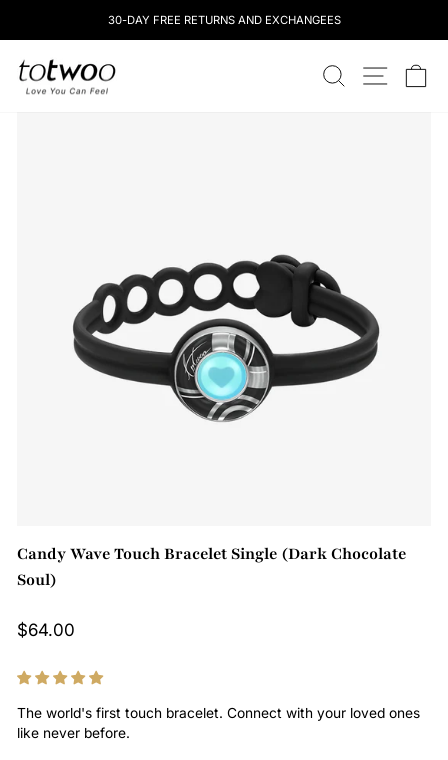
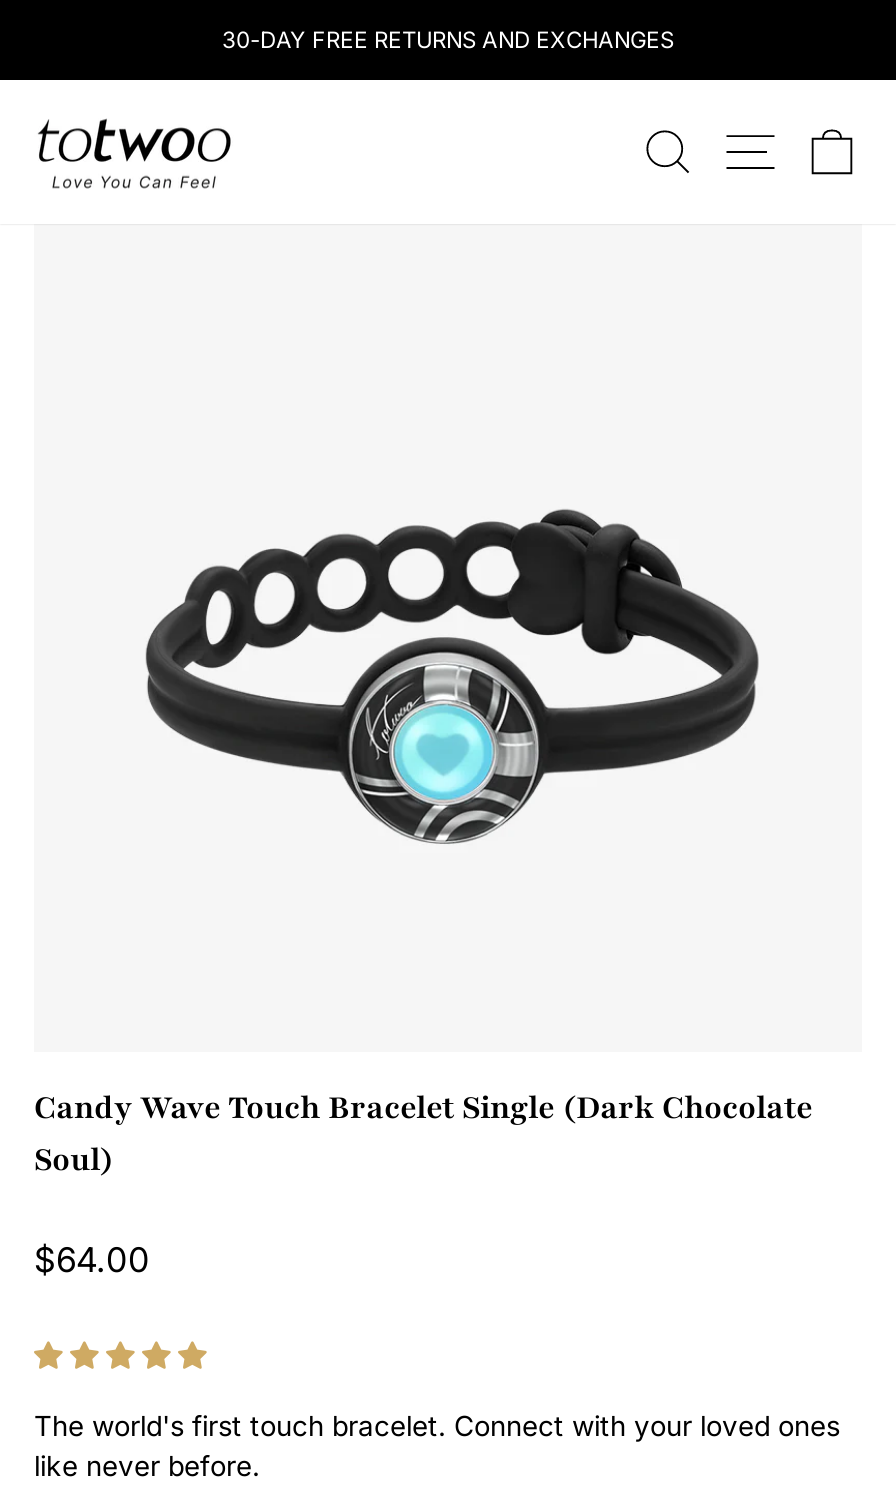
- 30-DAY FREE RETURNS AND EXCHANGEES
+ 30-DAY FREE RETURNS AND EXCHANGES
